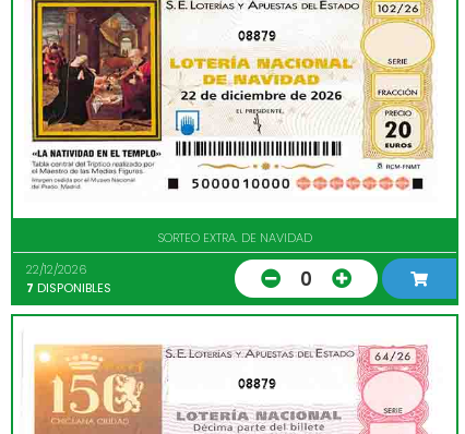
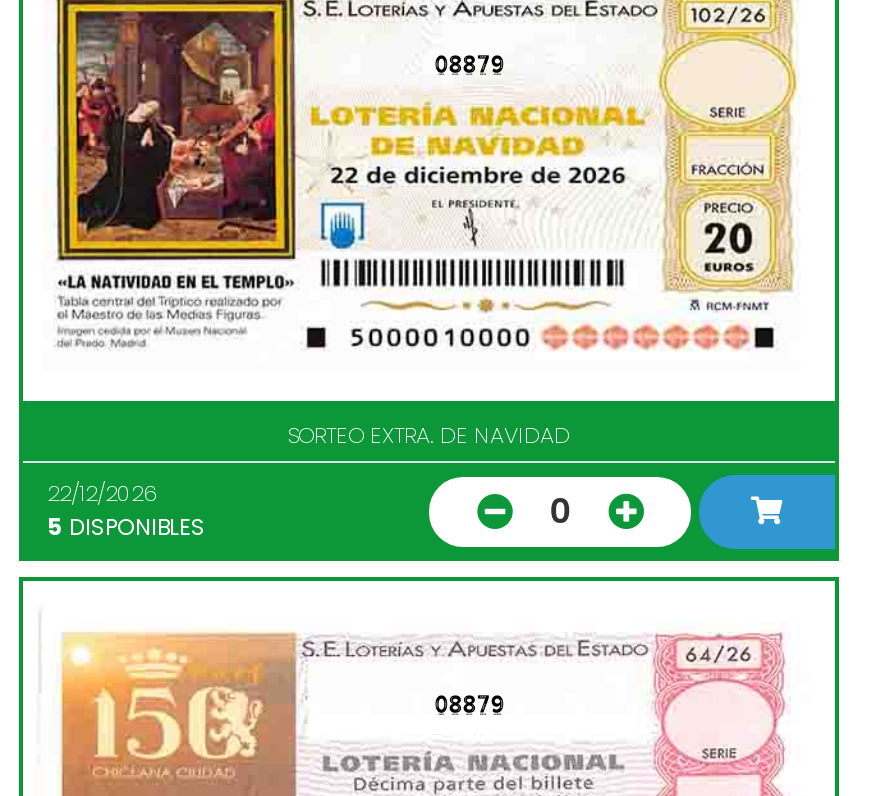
- 7 DISPONIBLES
+ 5 DISPONIBLES
